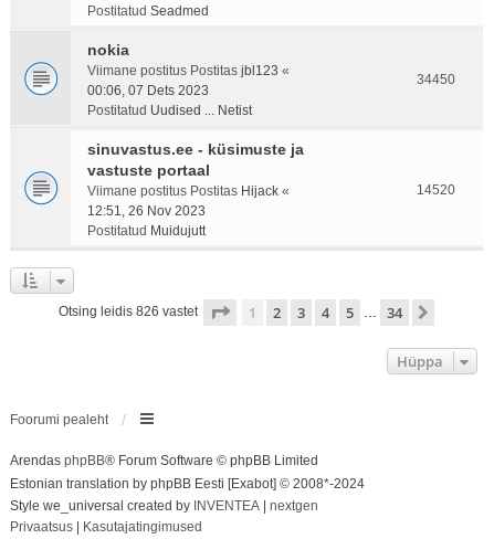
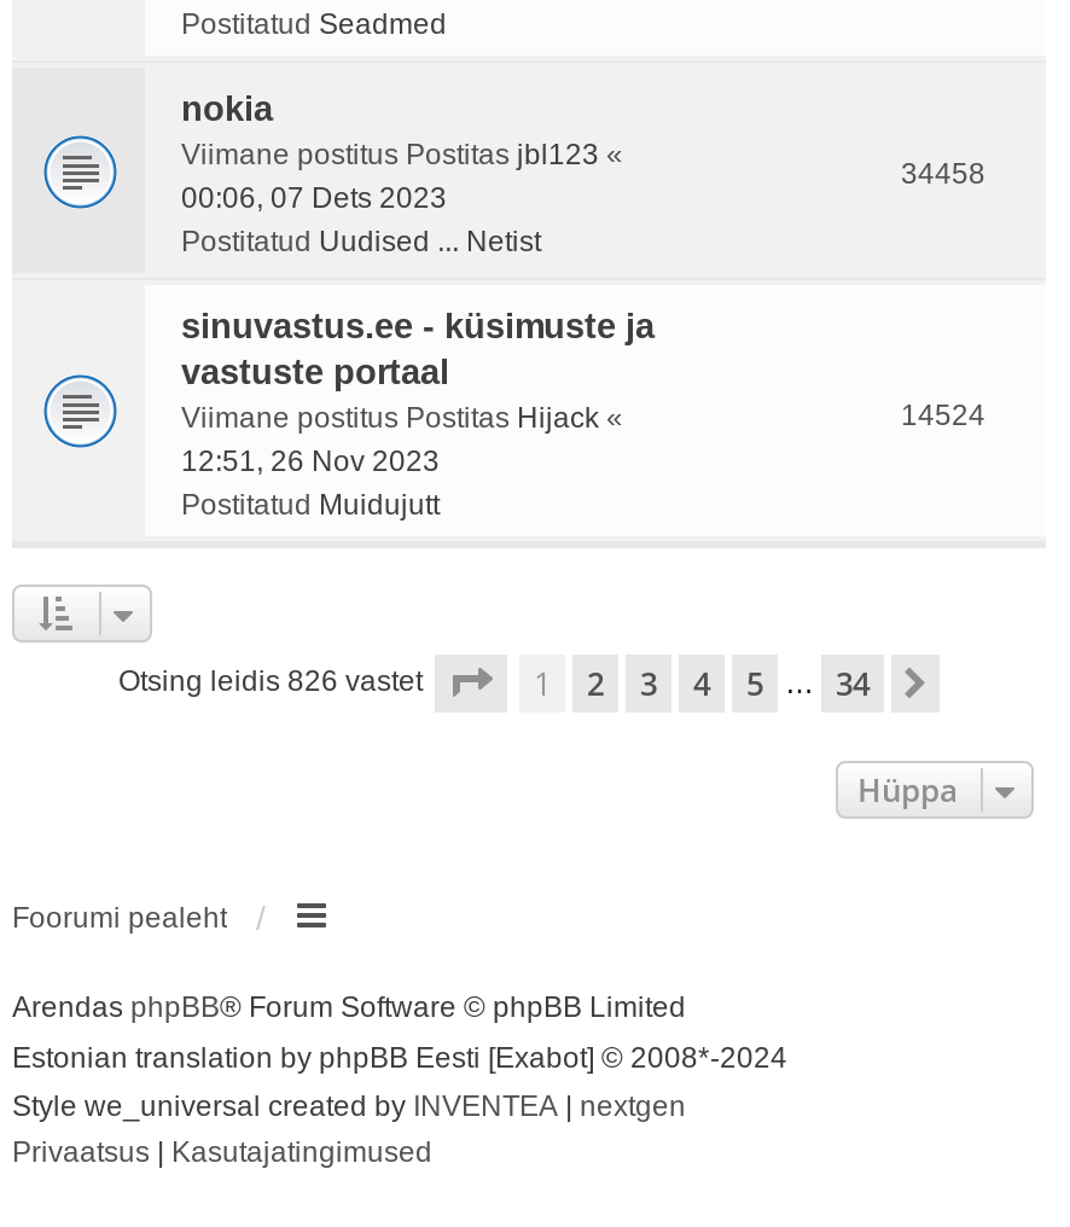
- 34450
+ 34458

- 14520
+ 14524
